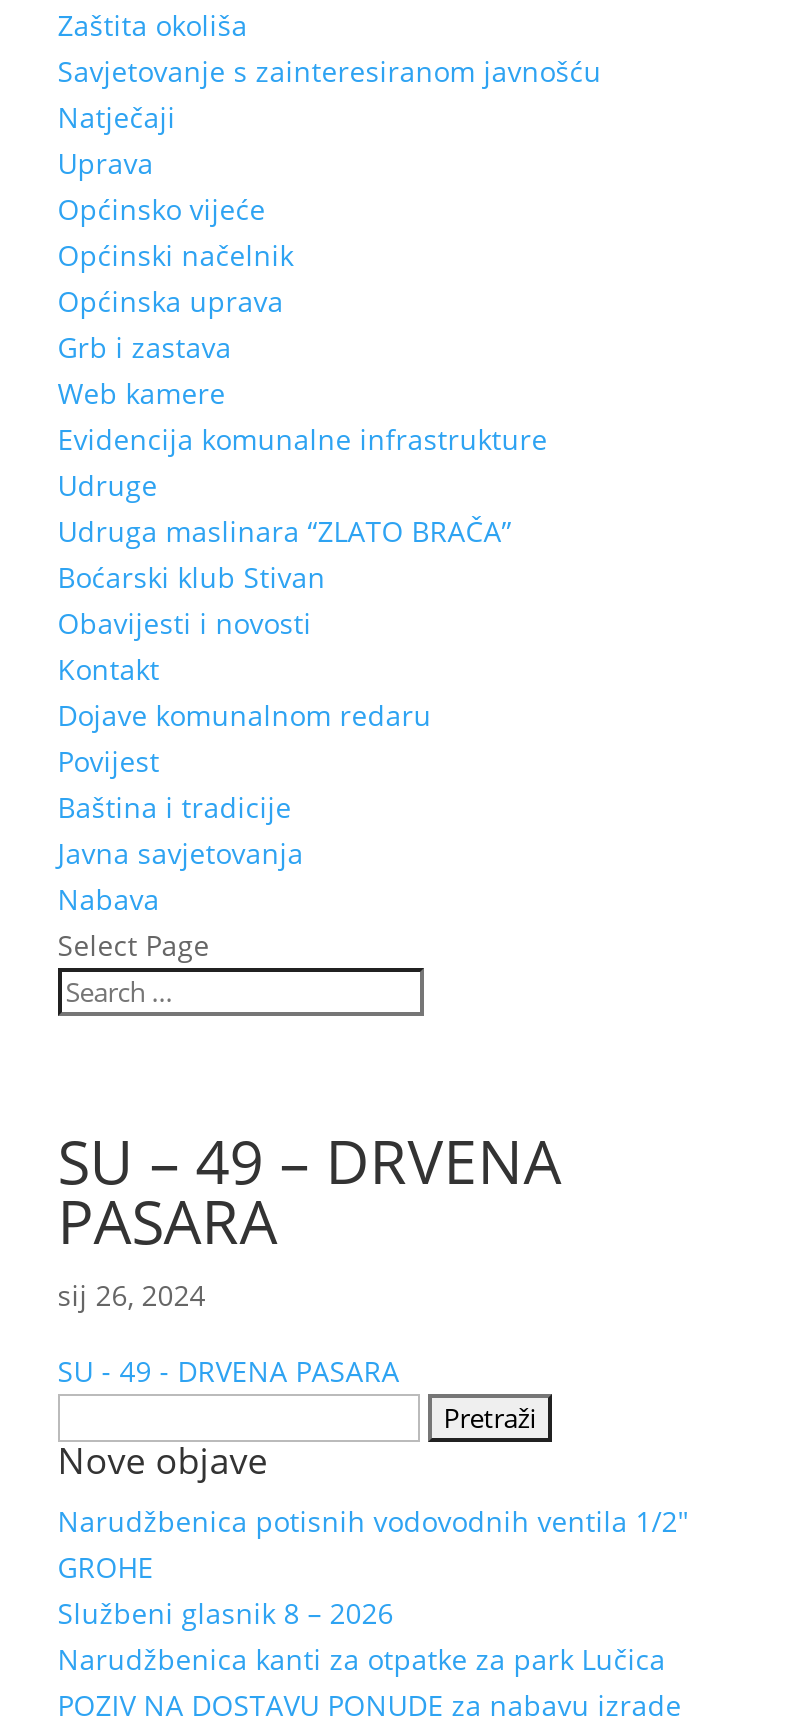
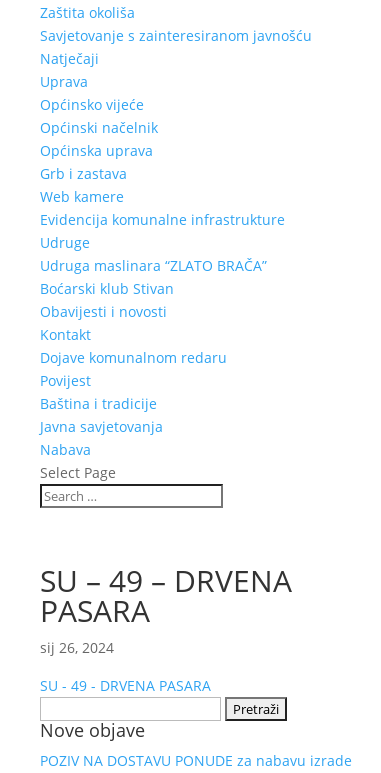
- Narudžbenica potisnih vodovodnih ventila 1/2″
- GROHE
- Službeni glasnik 8 – 2026
- Narudžbenica kanti za otpatke za park Lučica
